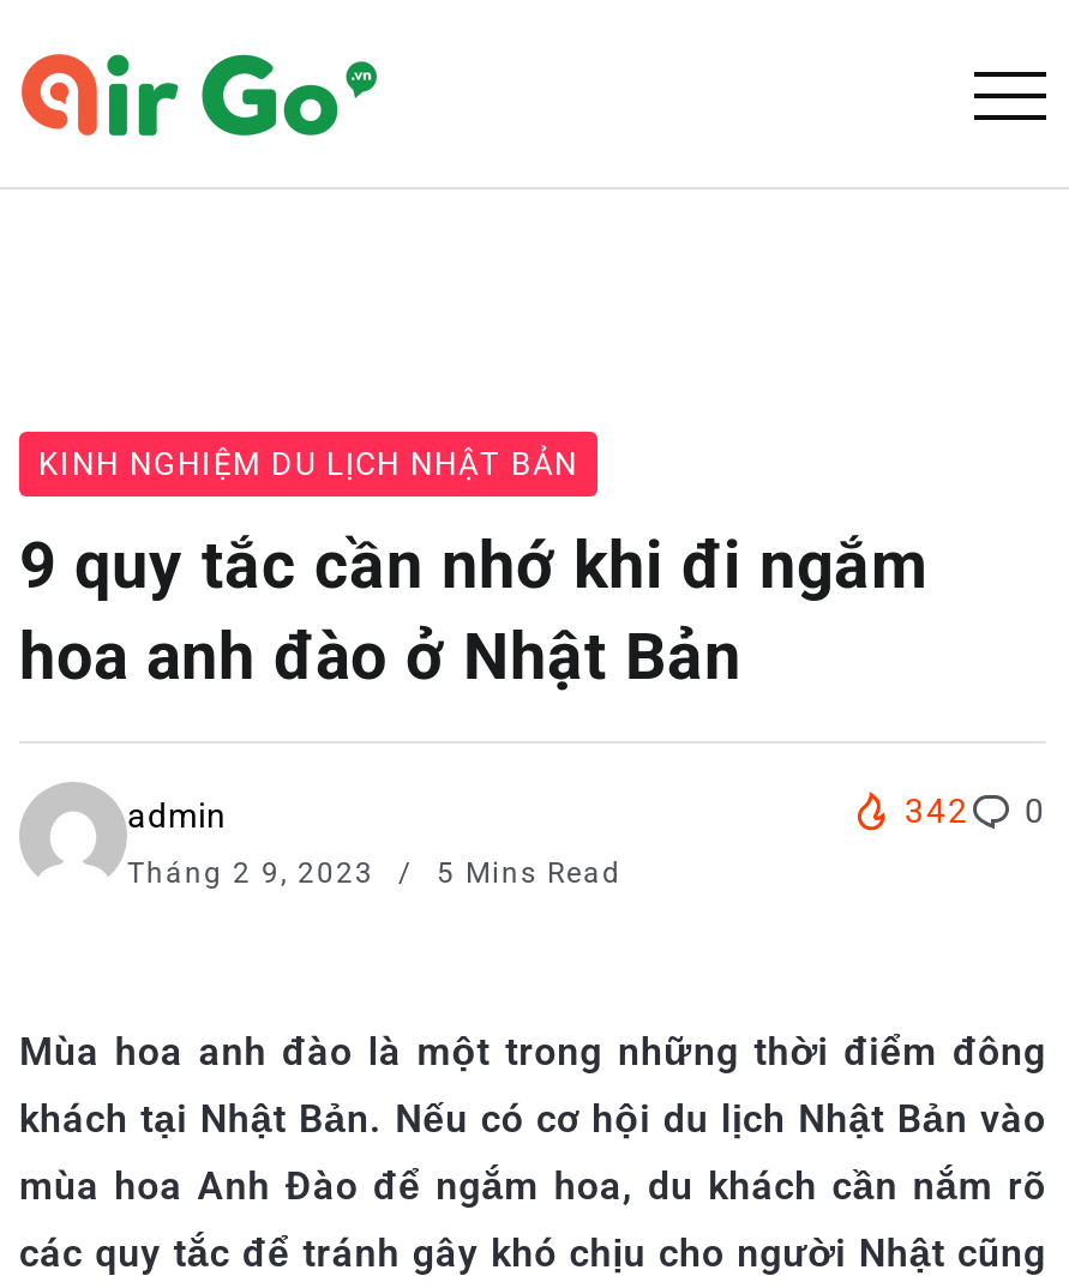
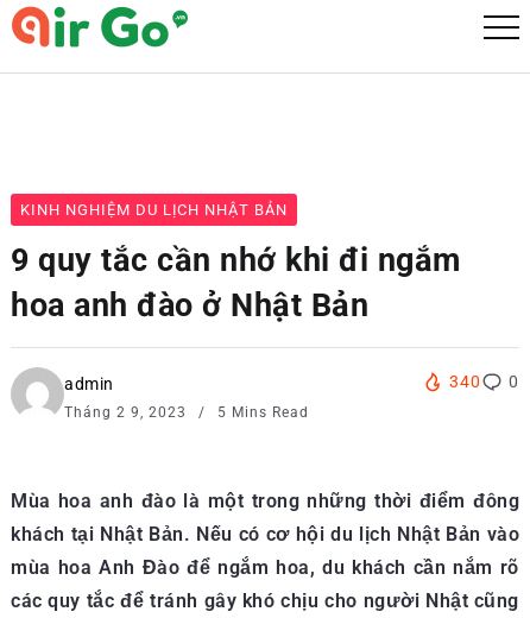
- 342 0
+ 340 0
